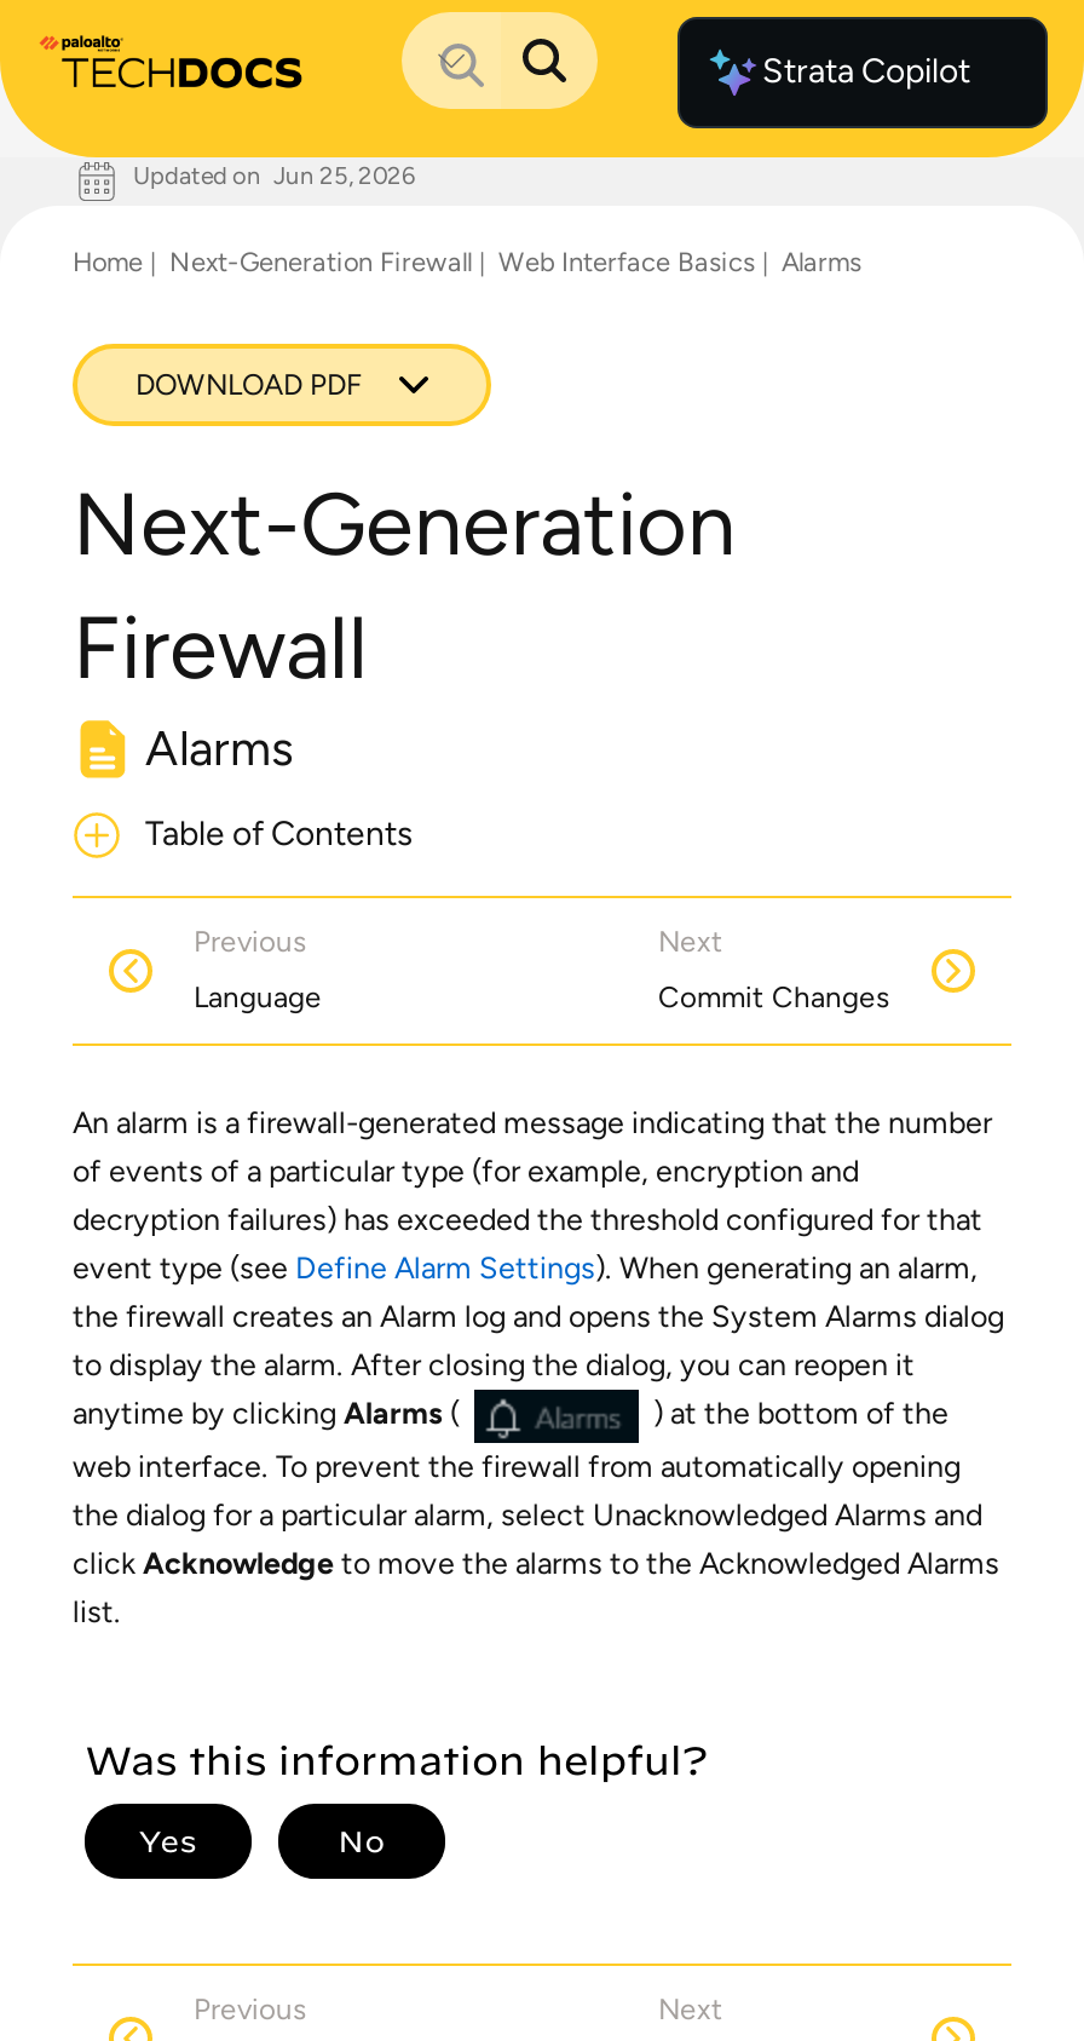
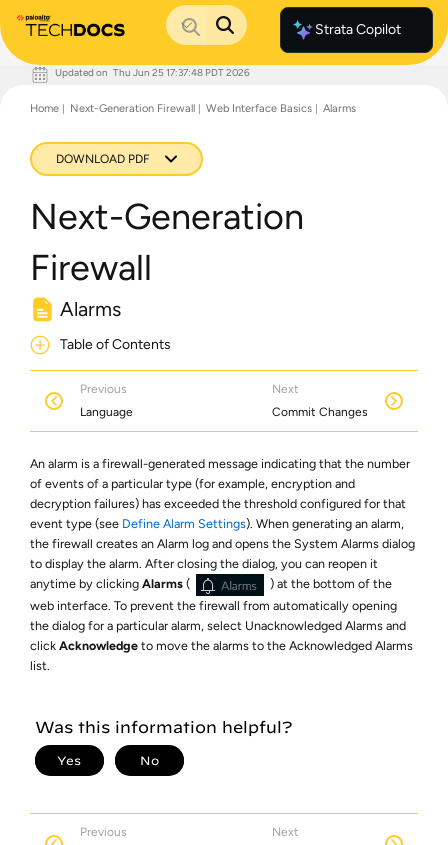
- Updated on Jun 25, 2026
+ Updated on Thu Jun 25 17:37:48 PDT 2026
